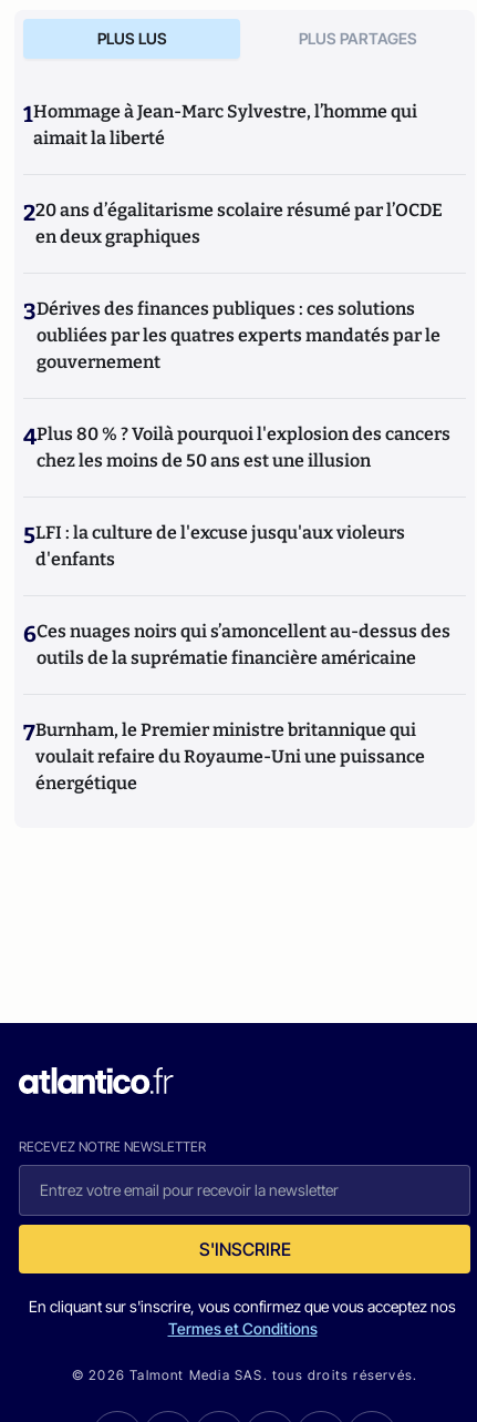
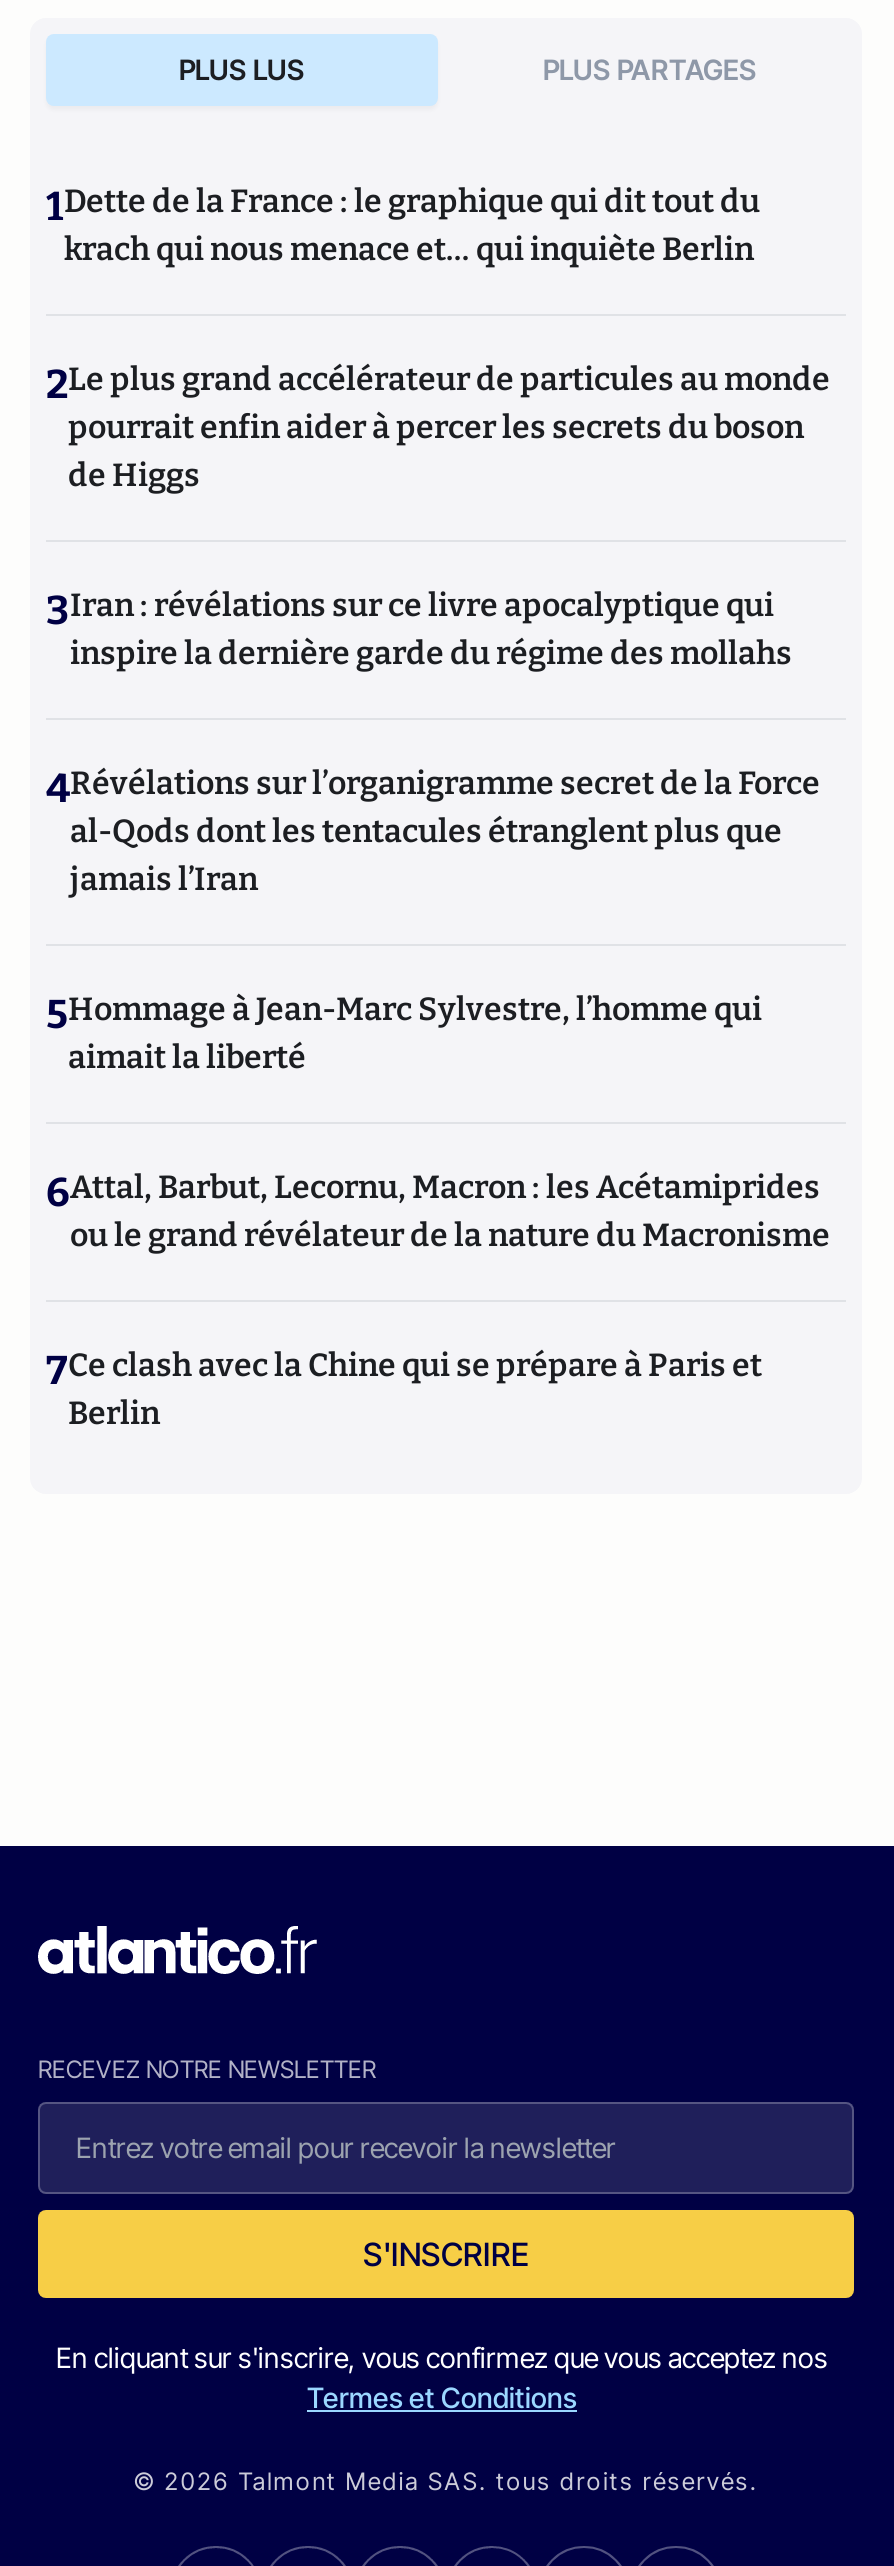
- 1Hommage à Jean-Marc Sylvestre, l’homme qui
+ 1Dette de la France : le graphique qui dit tout du
+ krach qui nous menace et… qui inquiète Berlin
+ 2Le plus grand accélérateur de particules au monde
+ pourrait enfin aider à percer les secrets du boson
+ de Higgs
+ 3Iran : révélations sur ce livre apocalyptique qui
+ inspire la dernière garde du régime des mollahs
+ 4Révélations sur l’organigramme secret de la Force
+ al-Qods dont les tentacules étranglent plus que
+ jamais l’Iran
+ 5Hommage à Jean-Marc Sylvestre, l’homme qui

moved down: aimait la liberté

- 220 ans d’égalitarisme scolaire résumé par l’OCDE
- en deux graphiques
- 3Dérives des finances publiques : ces solutions
- oubliées par les quatres experts mandatés par le
- gouvernement
- 4Plus 80 % ? Voilà pourquoi l'explosion des cancers
- chez les moins de 50 ans est une illusion
- 5LFI : la culture de l'excuse jusqu'aux violeurs
- d'enfants
- 6Ces nuages noirs qui s’amoncellent au-dessus des
- outils de la suprématie financière américaine
- 7Burnham, le Premier ministre britannique qui
- voulait refaire du Royaume-Uni une puissance
- énergétique
+ 6Attal, Barbut, Lecornu, Macron : les Acétamiprides
+ ou le grand révélateur de la nature du Macronisme
+ 7Ce clash avec la Chine qui se prépare à Paris et
+ Berlin
